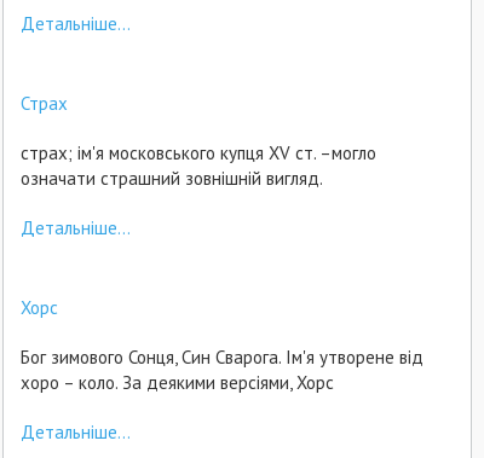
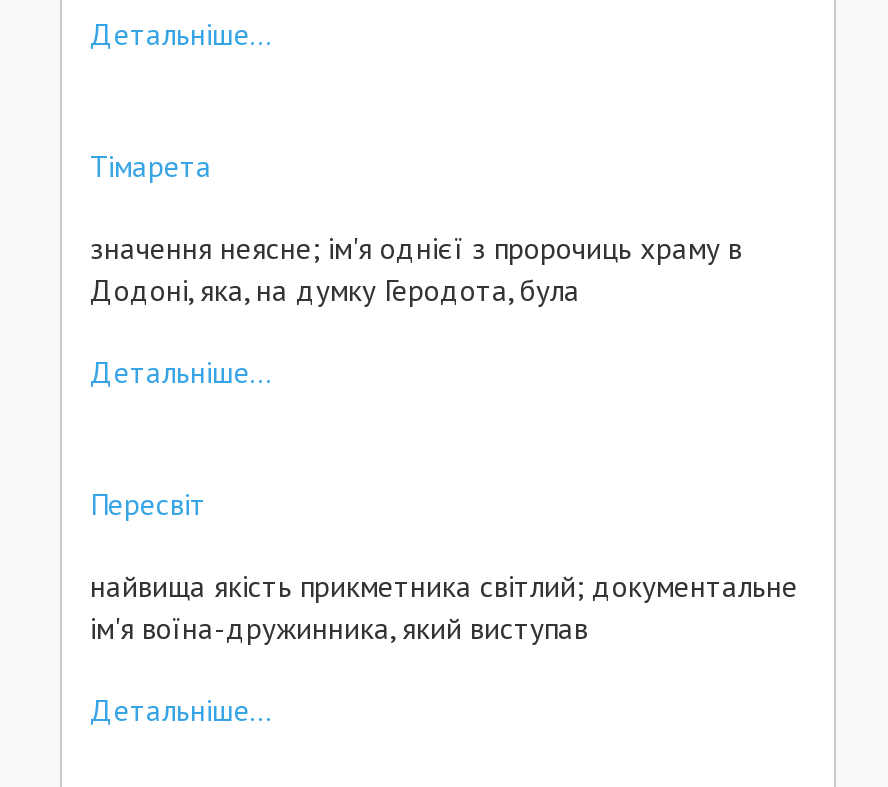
- Страх
+ Тімарета

- страх; ім'я московського купця ХV ст. –могло
- означати страшний зовнішній вигляд.
+ значення неясне; ім'я однієї з пророчиць храму в
+ Додоні, яка, на думку Геродота, була

- Хорс
+ Пересвіт

- Бог зимового Сонця, Син Сварога. Ім'я утворене від
- хоро – коло. За деякими версіями, Хорс
+ найвища якість прикметника світлий; документальне
+ ім'я воїна-дружинника, який виступав
